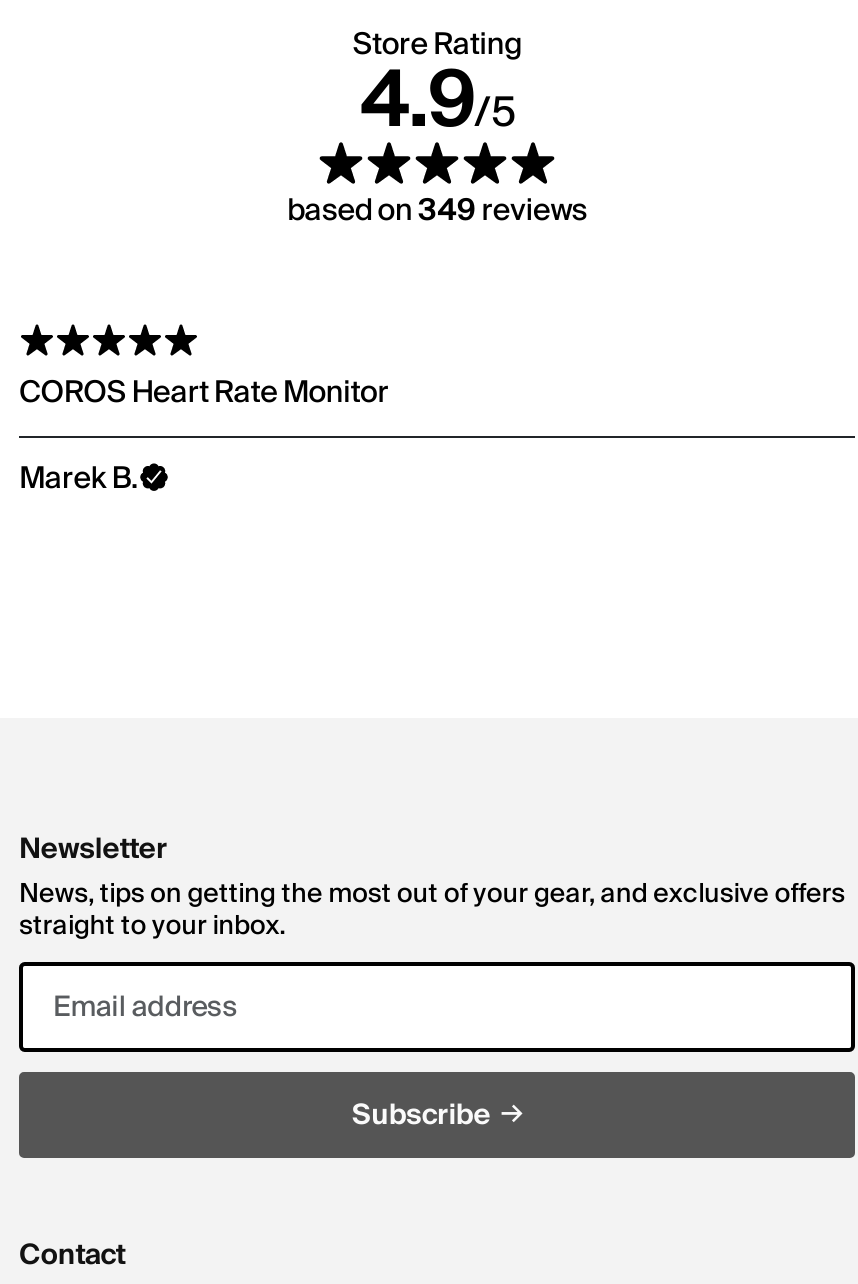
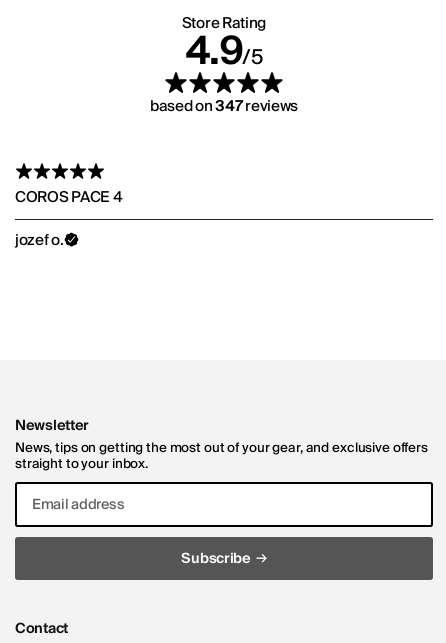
- based on349reviews
+ based on347reviews

- COROS Heart Rate Monitor
+ COROS PACE 4

- Marek B.
+ jozef o.
